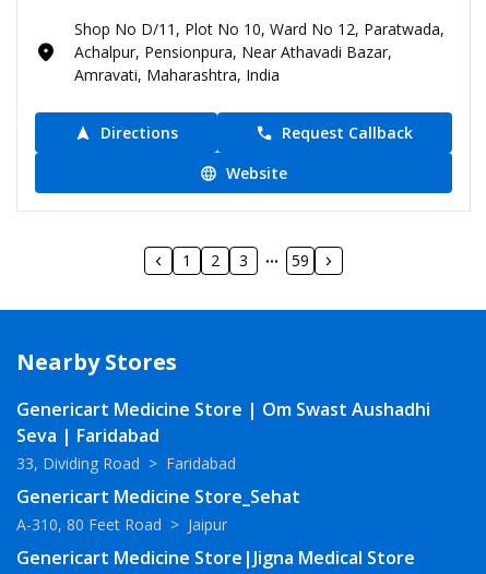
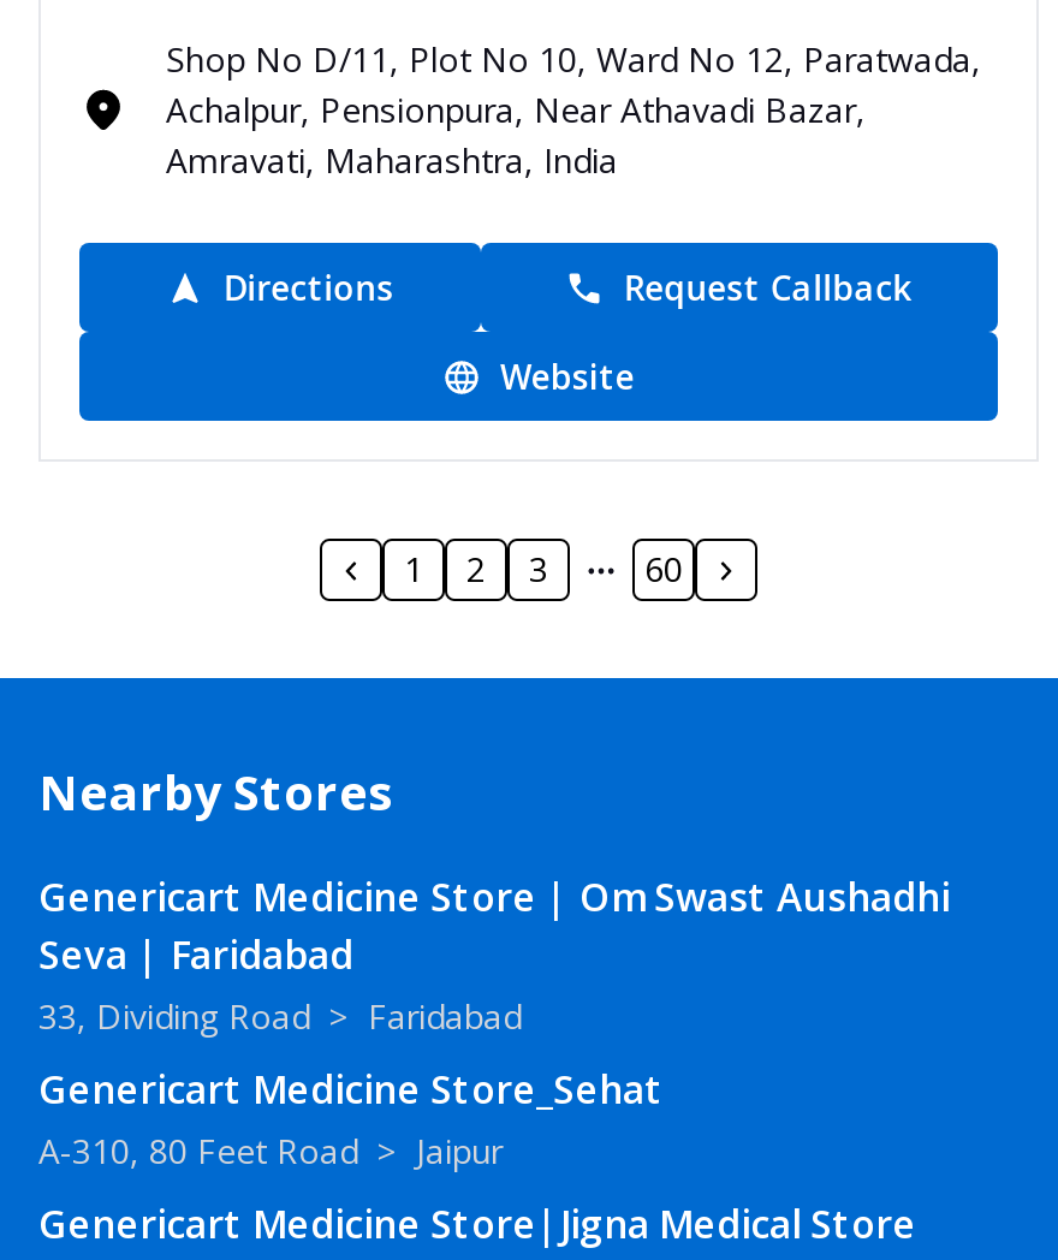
- 59
+ 60
